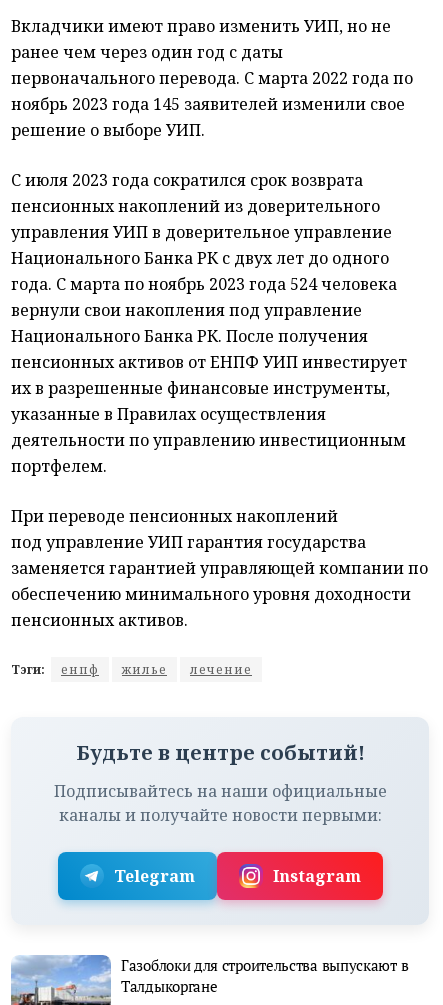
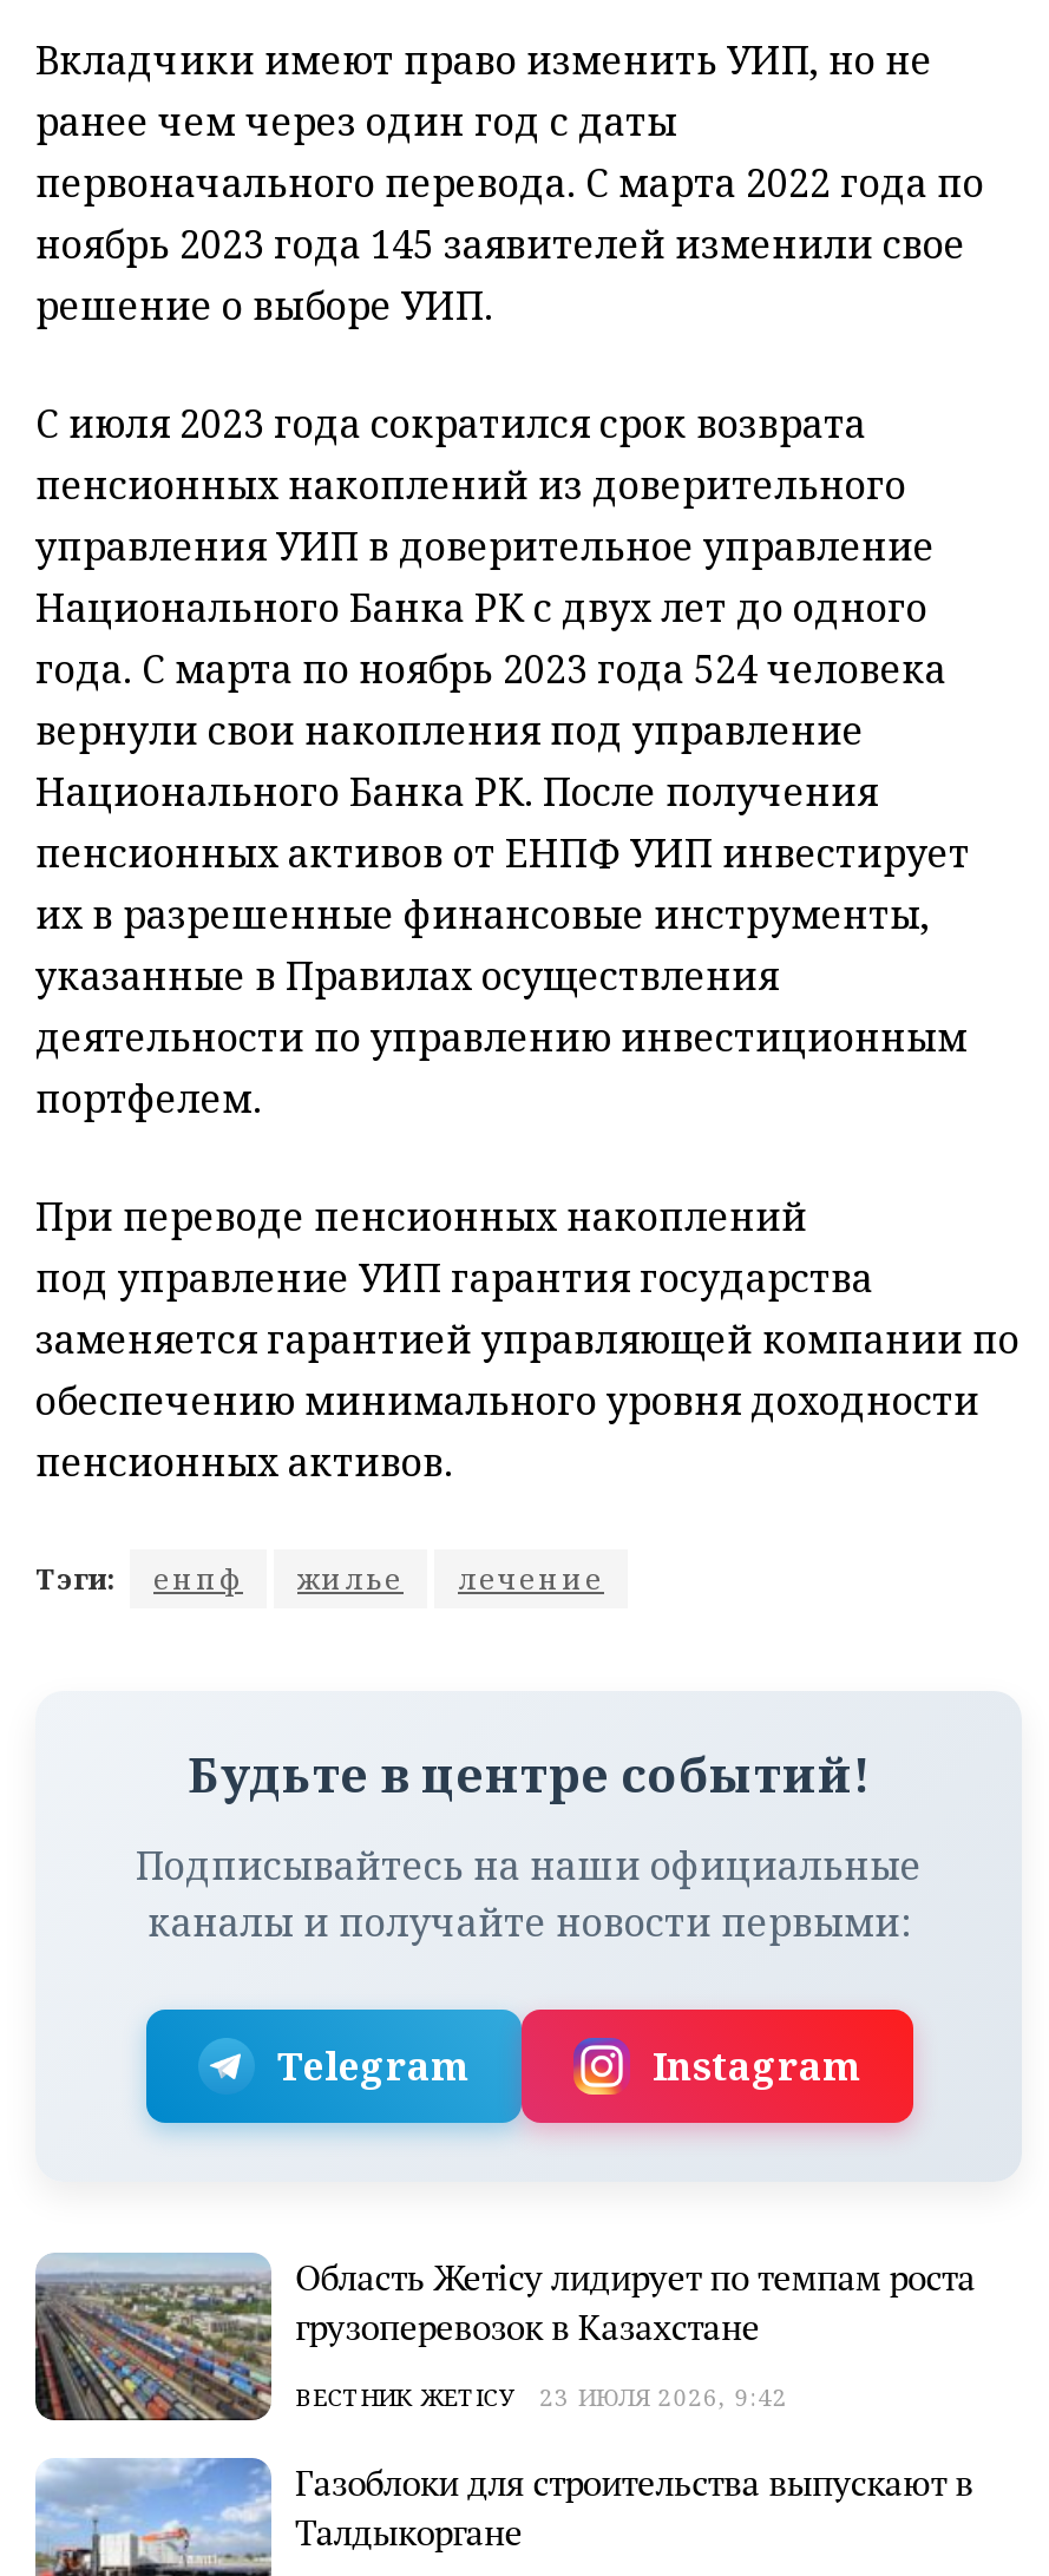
+ [image]
+ Область Жетісу лидирует по темпам роста
+ грузоперевозок в Казахстане
+ ВЕСТНИК ЖЕТІСУ
+ 23 ИЮЛЯ 2026, 9:42
